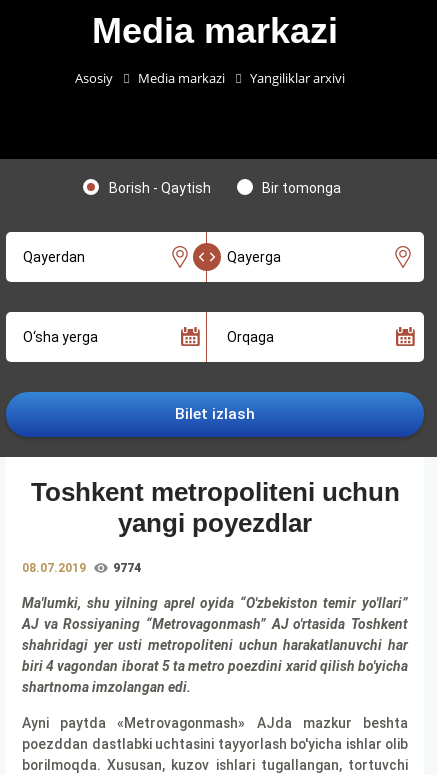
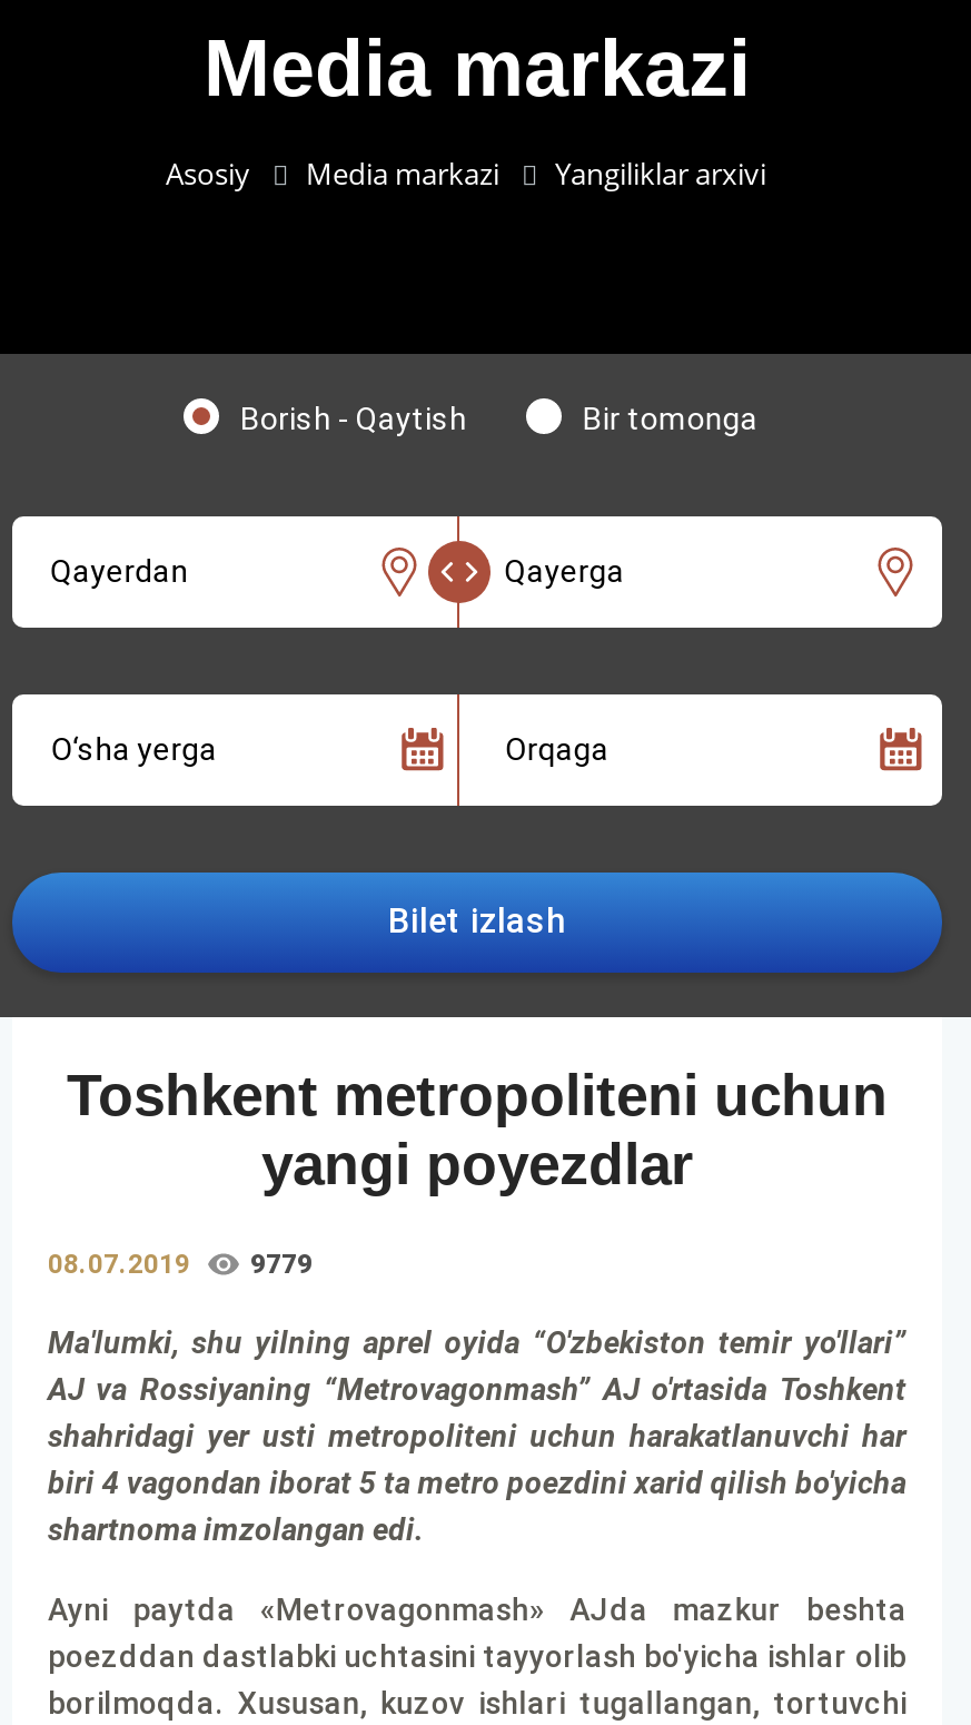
- 08.07.2019 9774
+ 08.07.2019 9779
